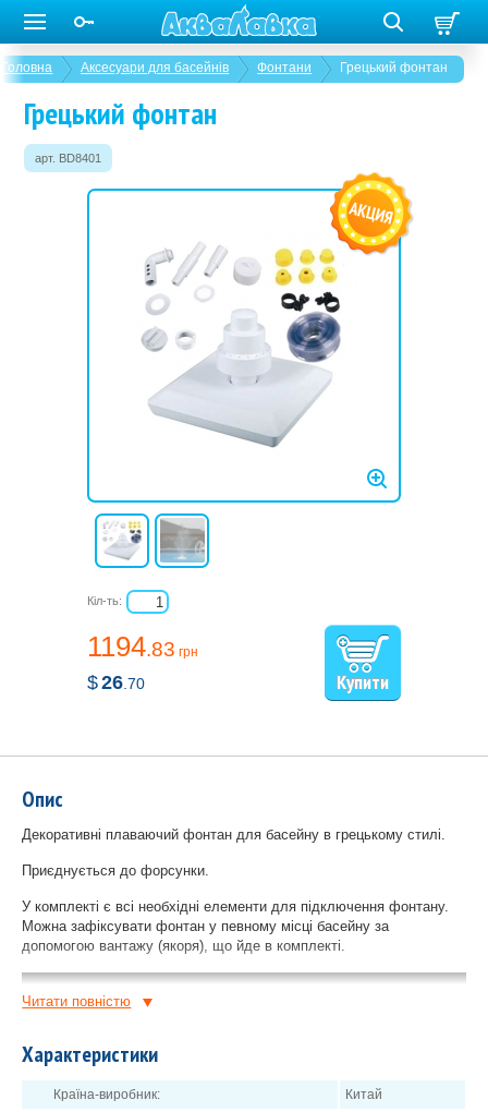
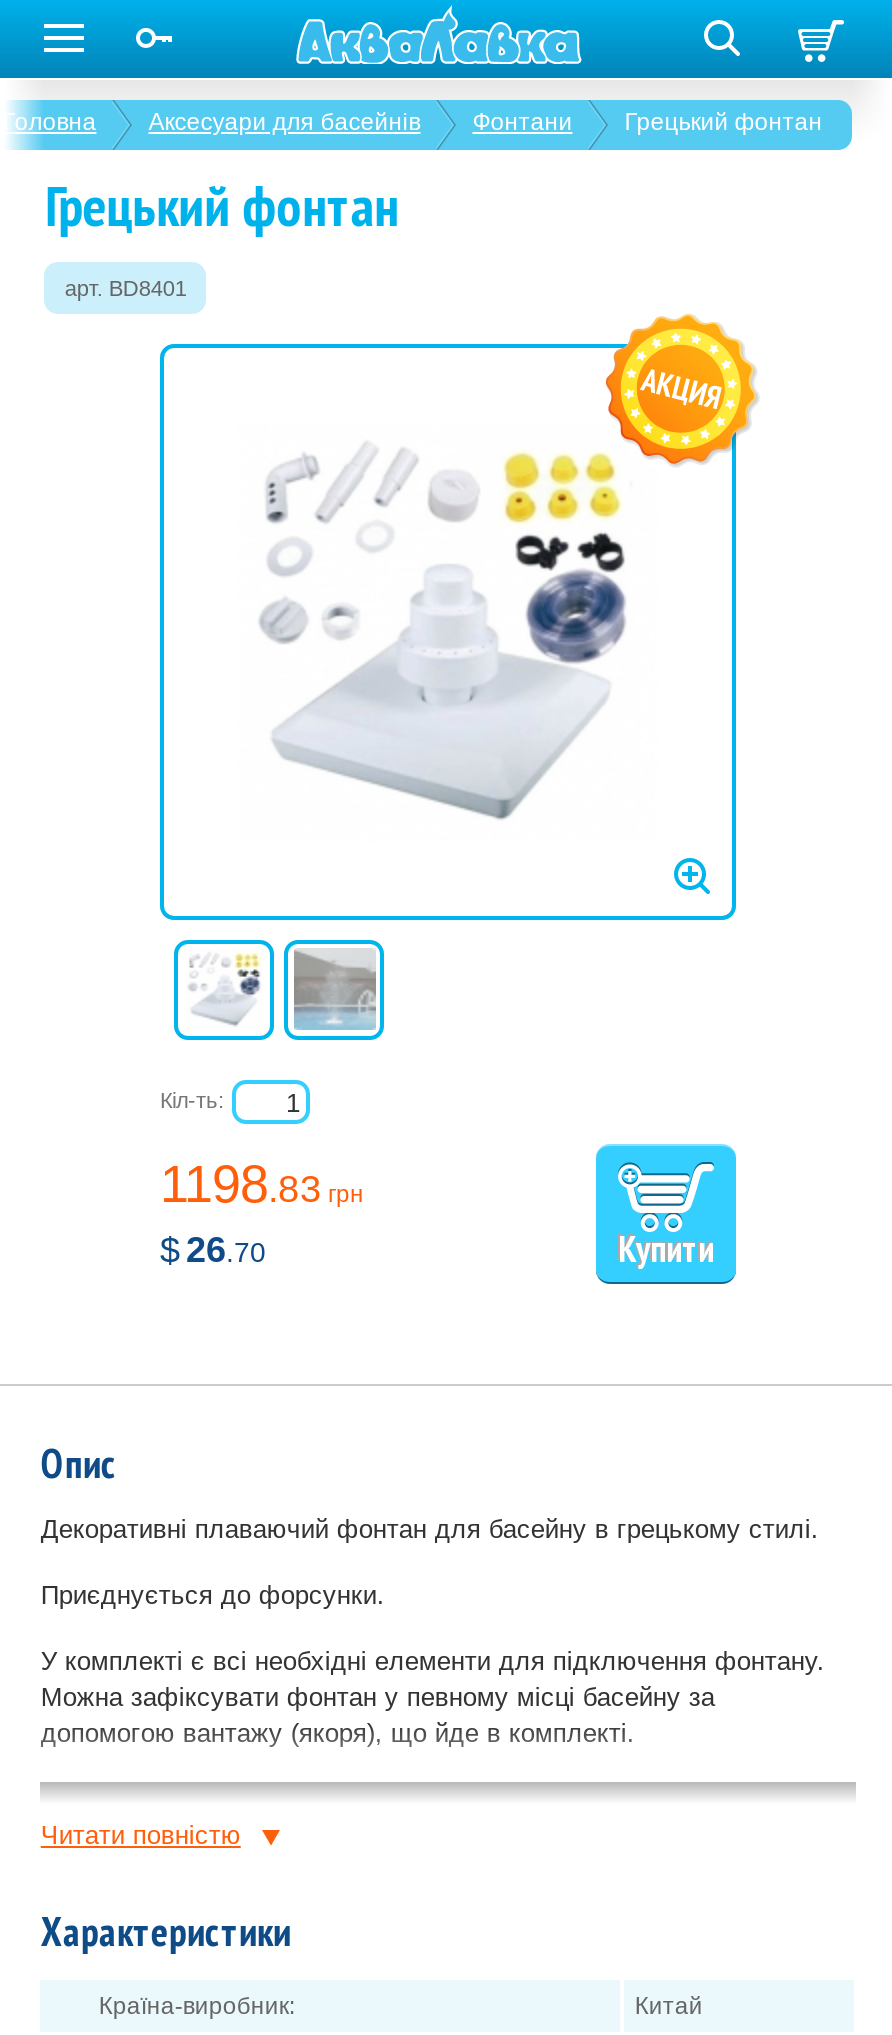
- 1194.83 грн
+ 1198.83 грн
